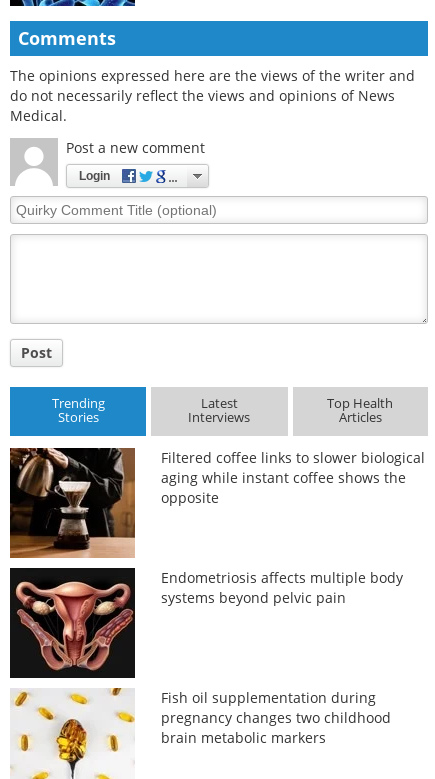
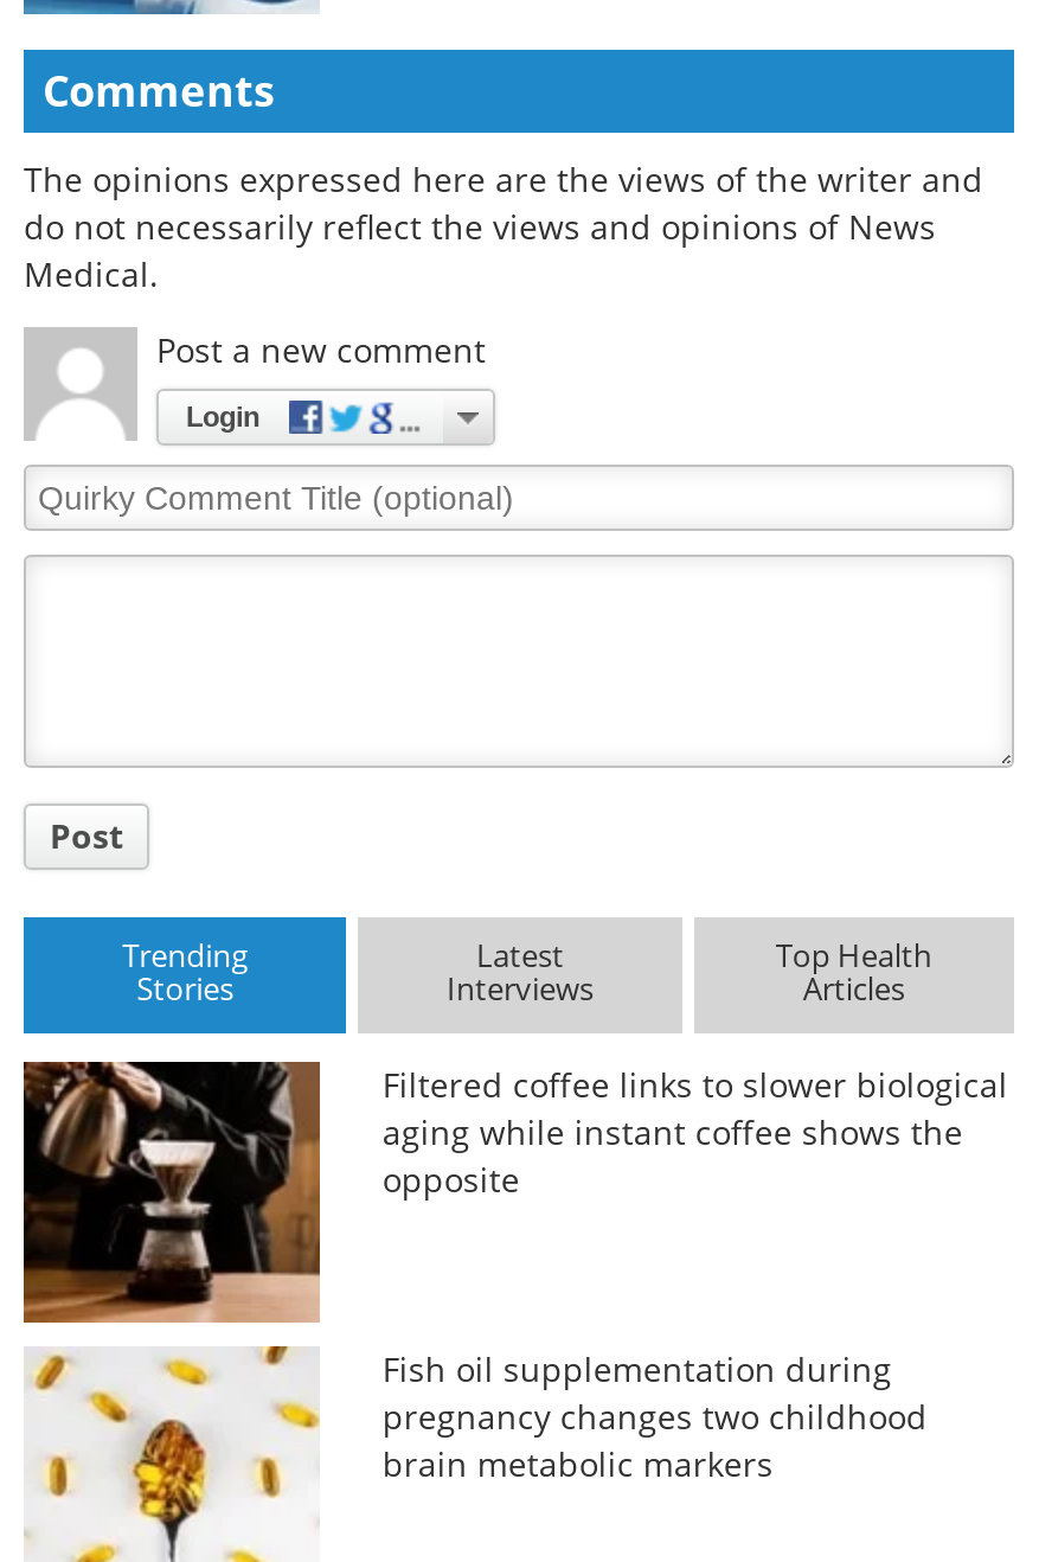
- [image]
- Endometriosis affects multiple body
- systems beyond pelvic pain
